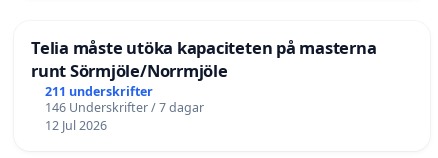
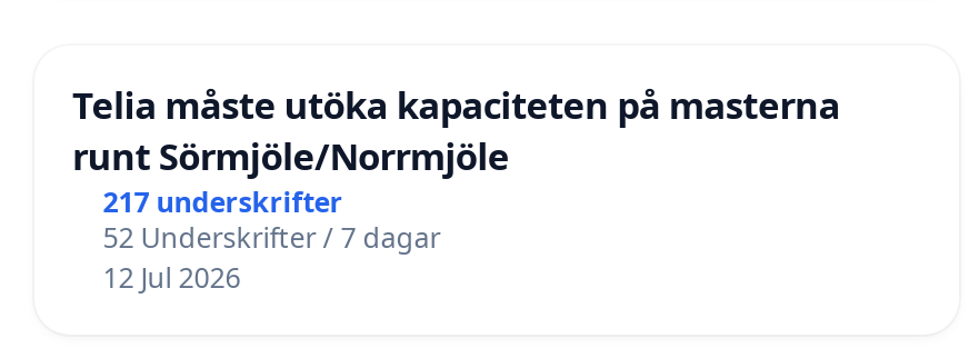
- 211 underskrifter
+ 217 underskrifter

- 146 Underskrifter / 7 dagar
+ 52 Underskrifter / 7 dagar
